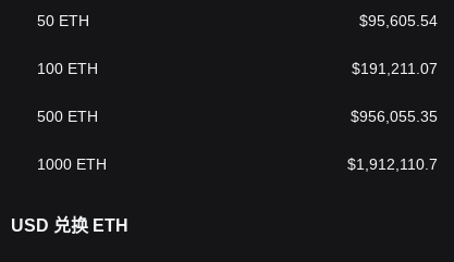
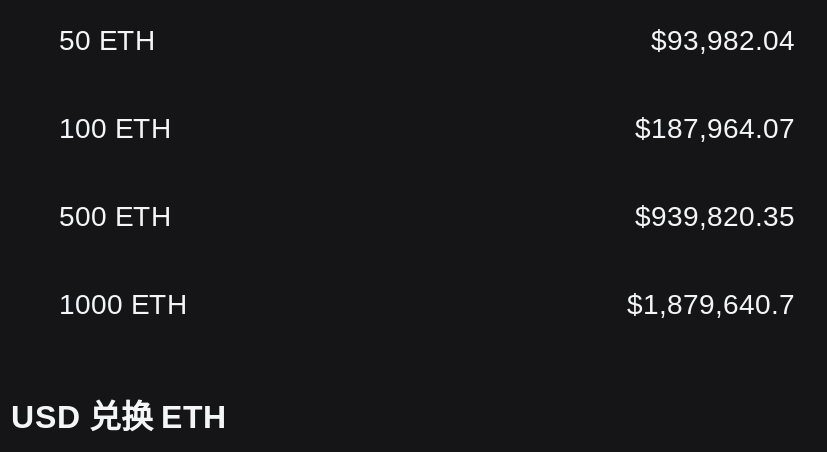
- $95,605.54
+ $93,982.04

- $191,211.07
+ $187,964.07

- $956,055.35
+ $939,820.35

- $1,912,110.7
+ $1,879,640.7
